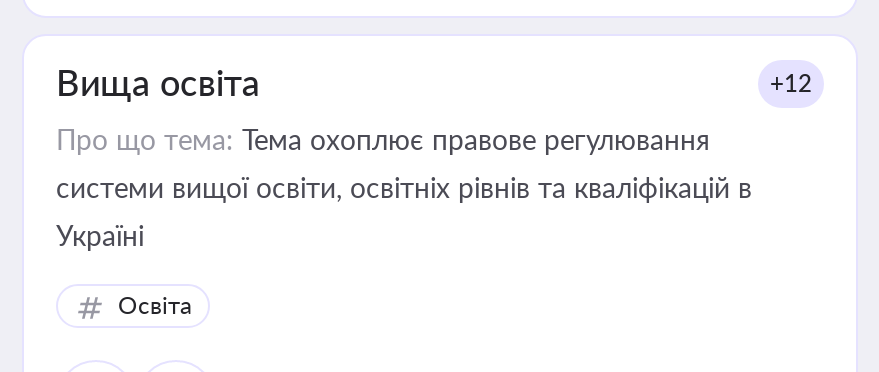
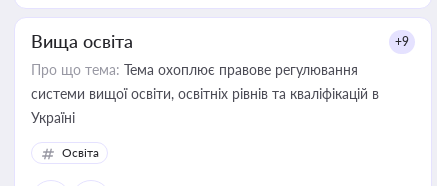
- +12
+ +9
